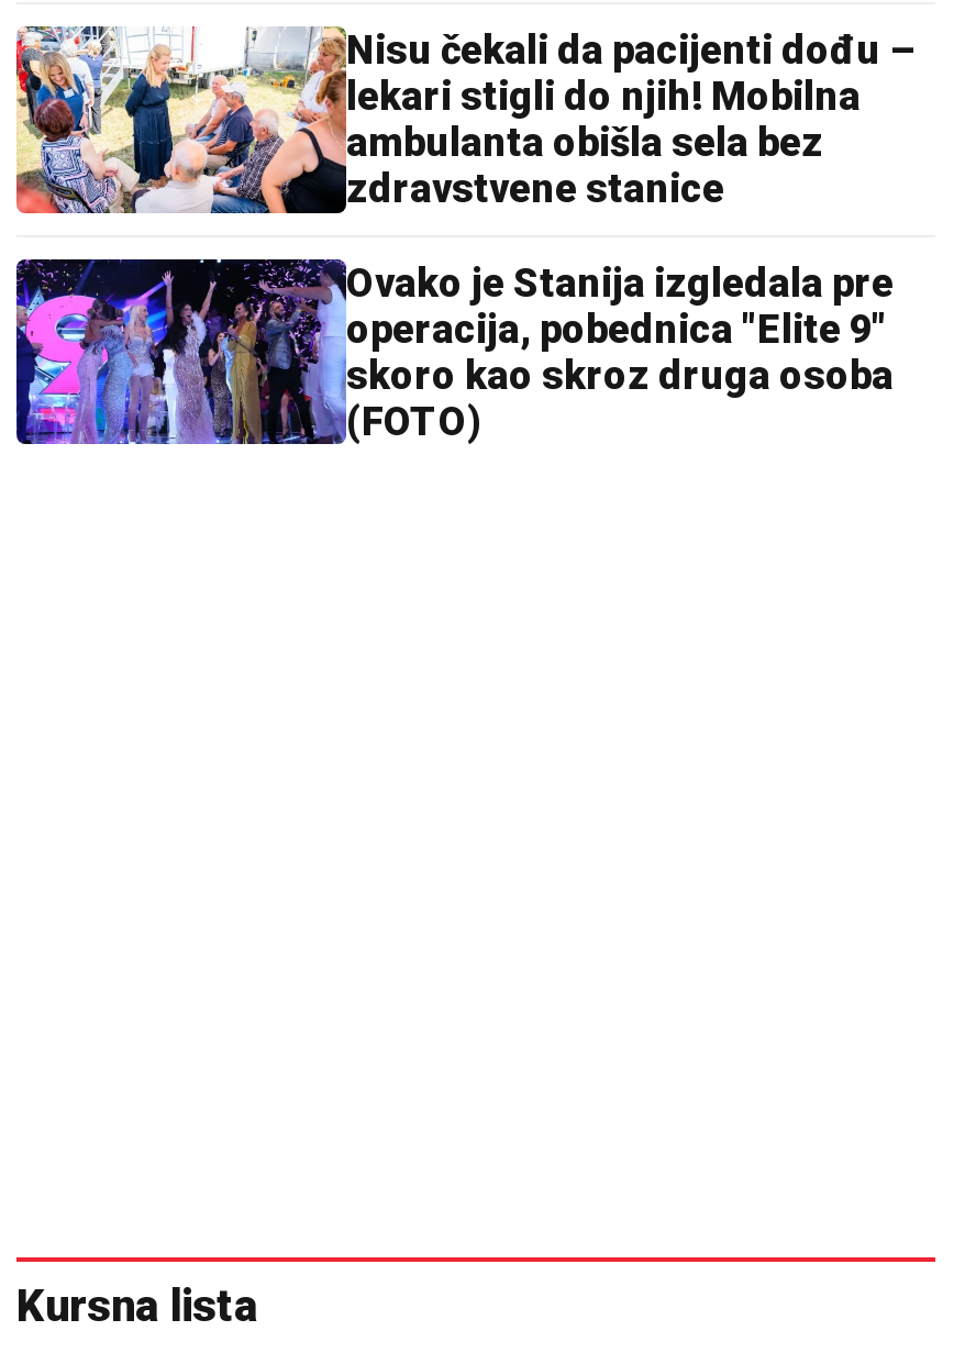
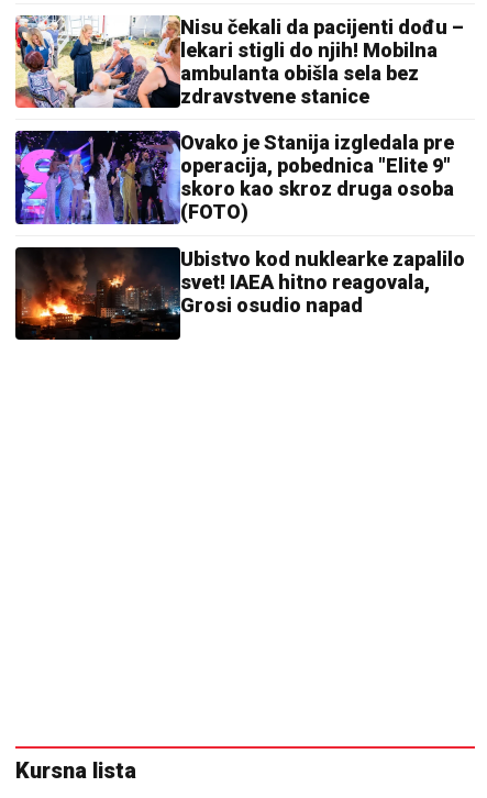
+ [image]
+ Ubistvo kod nuklearke zapalilo
+ svet! IAEA hitno reagovala,
+ Grosi osudio napad
